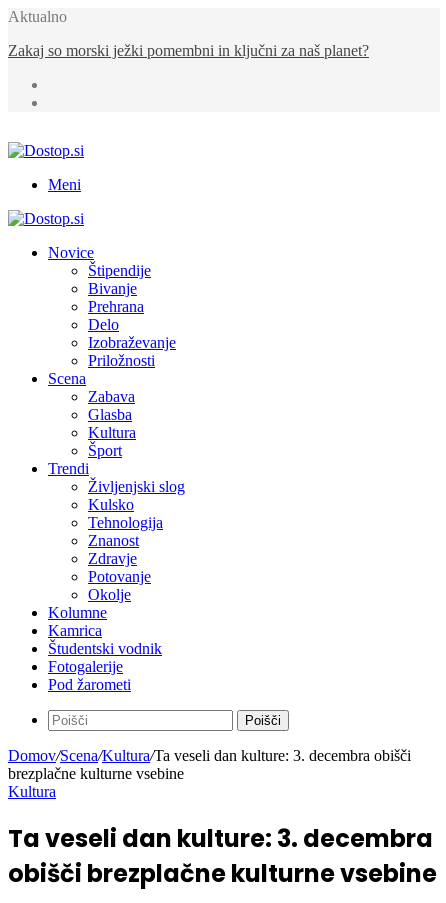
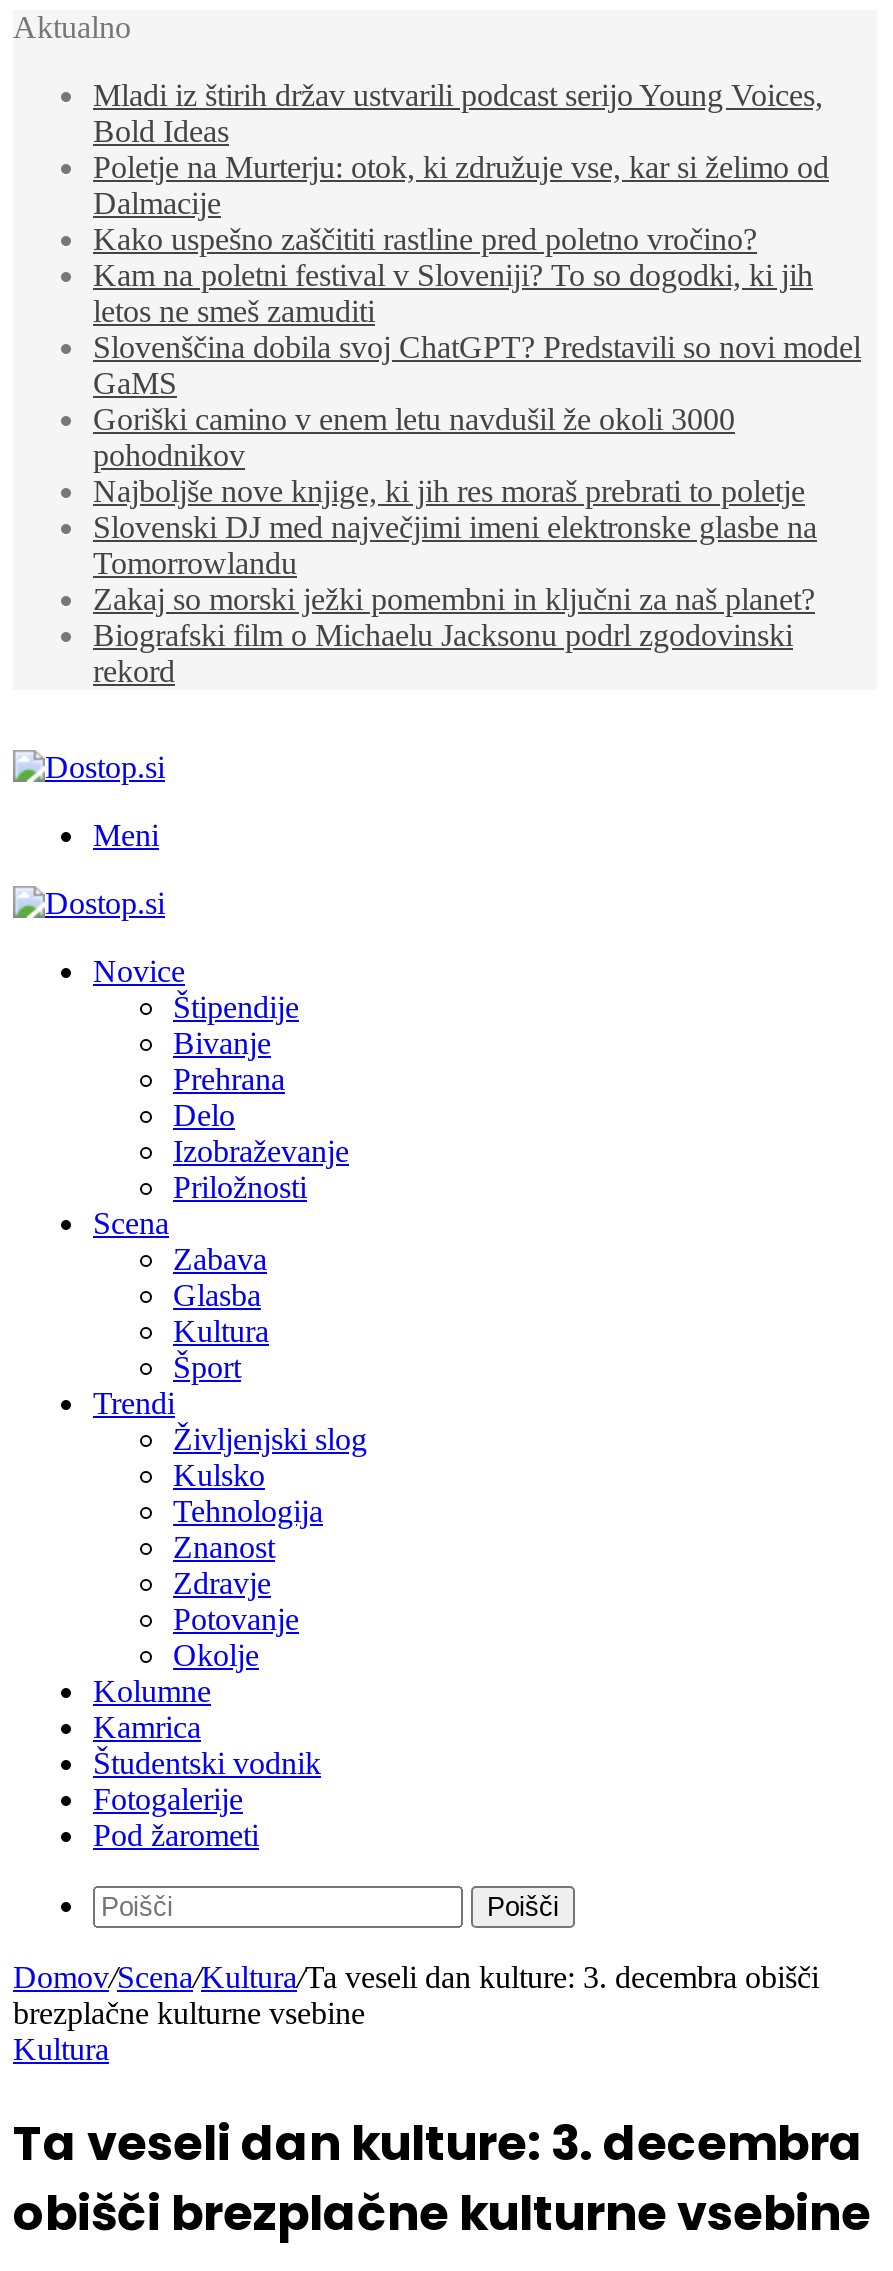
+ Mladi iz štirih držav ustvarili podcast serijo Young Voices,
+ Bold Ideas
+ Poletje na Murterju: otok, ki združuje vse, kar si želimo od
+ Dalmacije
+ Kako uspešno zaščititi rastline pred poletno vročino?
+ Kam na poletni festival v Sloveniji? To so dogodki, ki jih
+ letos ne smeš zamuditi
+ Slovenščina dobila svoj ChatGPT? Predstavili so novi model
+ GaMS
+ Goriški camino v enem letu navdušil že okoli 3000
+ pohodnikov
+ Najboljše nove knjige, ki jih res moraš prebrati to poletje
+ Slovenski DJ med največjimi imeni elektronske glasbe na
+ Tomorrowlandu

moved down: Zakaj so morski ježki pomembni in ključni za naš planet?

+ Biografski film o Michaelu Jacksonu podrl zgodovinski
+ rekord
